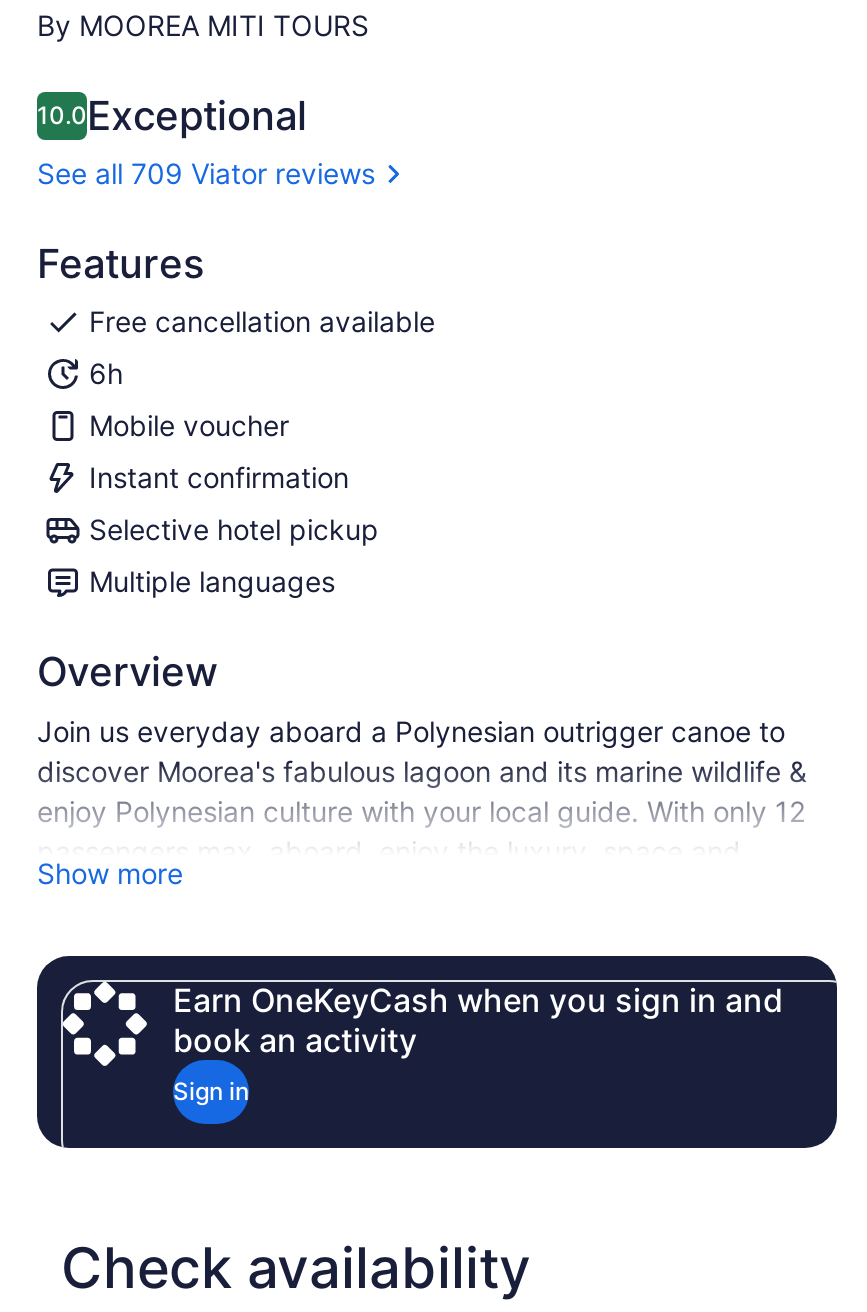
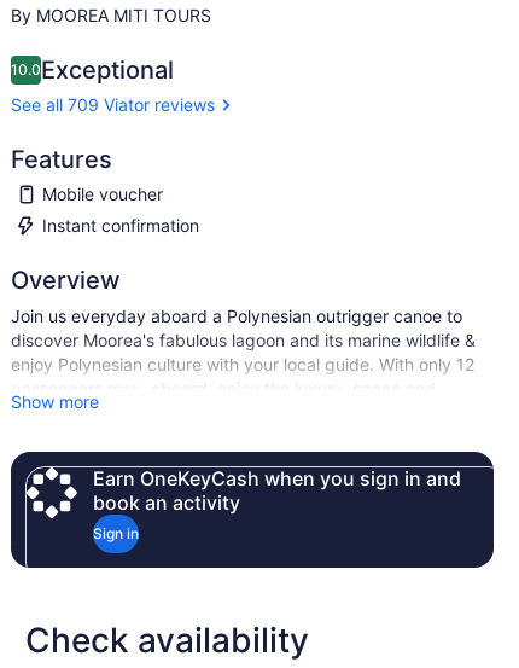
- Free cancellation available
- 6h

- Selective hotel pickup
- Multiple languages
